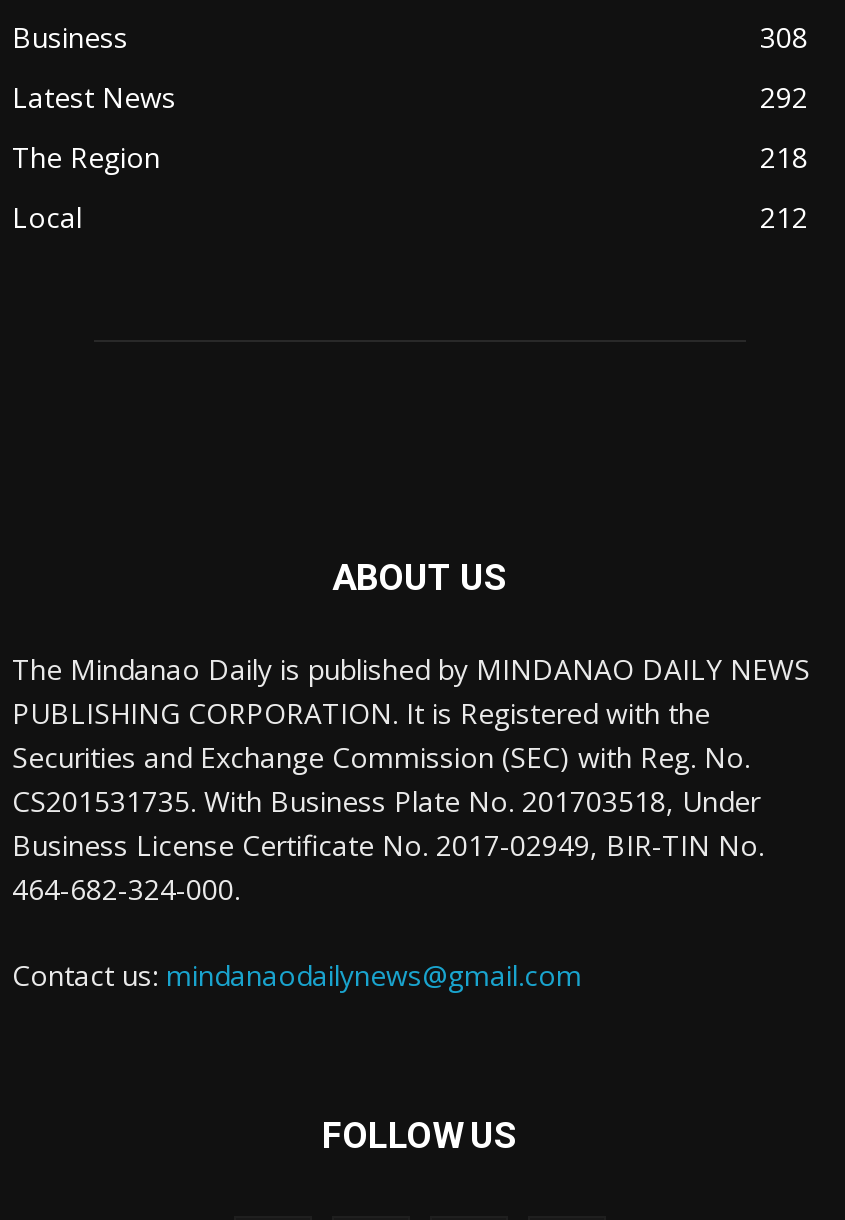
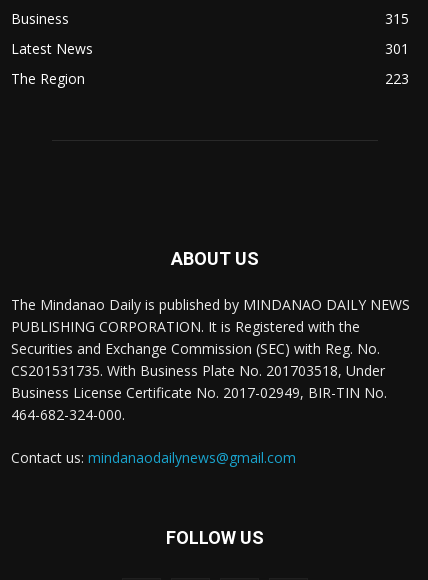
- 308
+ 315

- 292
+ 301

- 218
- Local
- 212
+ 223
